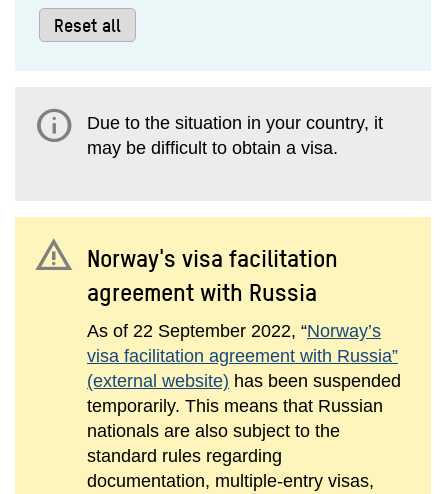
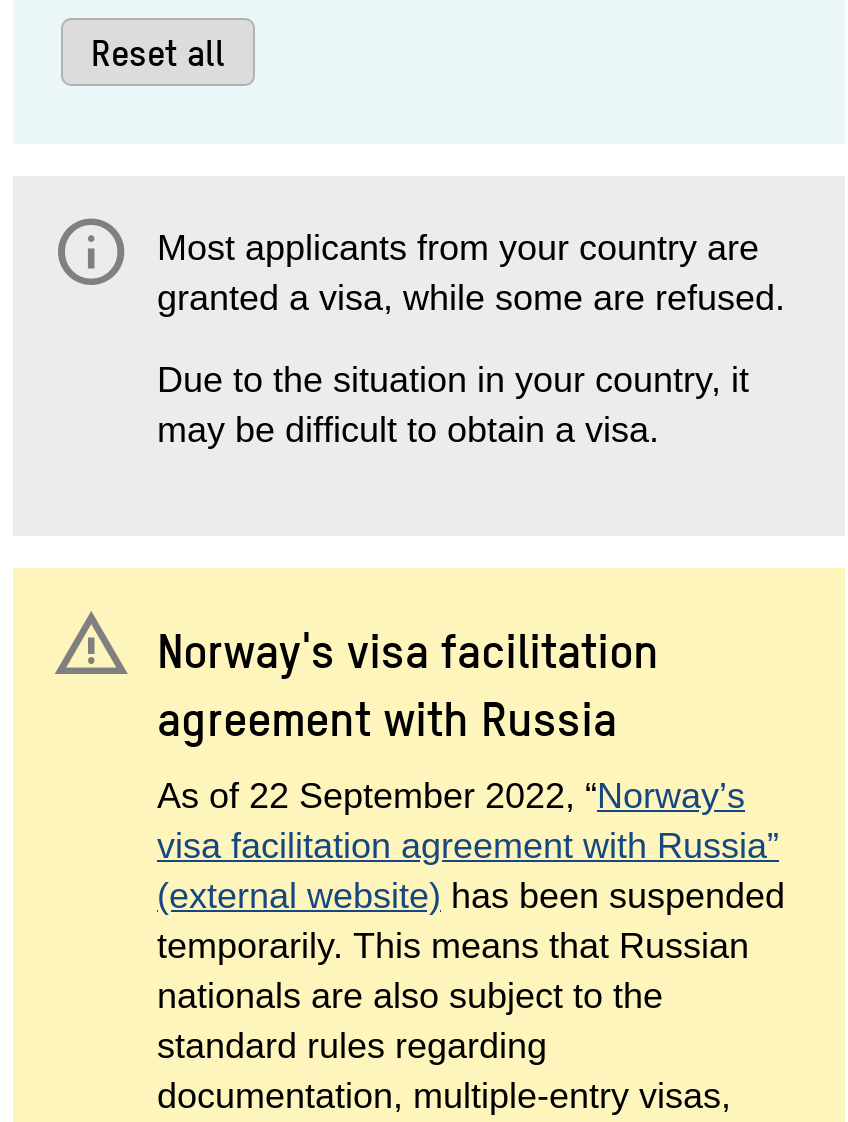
+ Most applicants from your country are
+ granted a visa, while some are refused.
